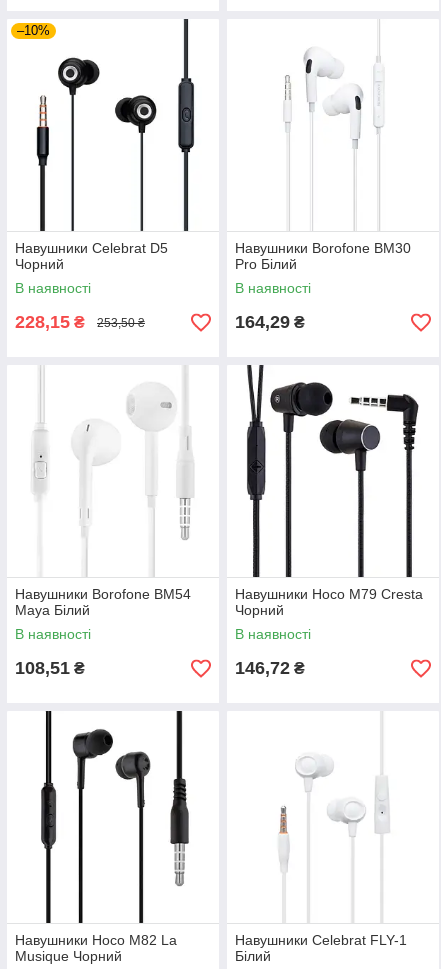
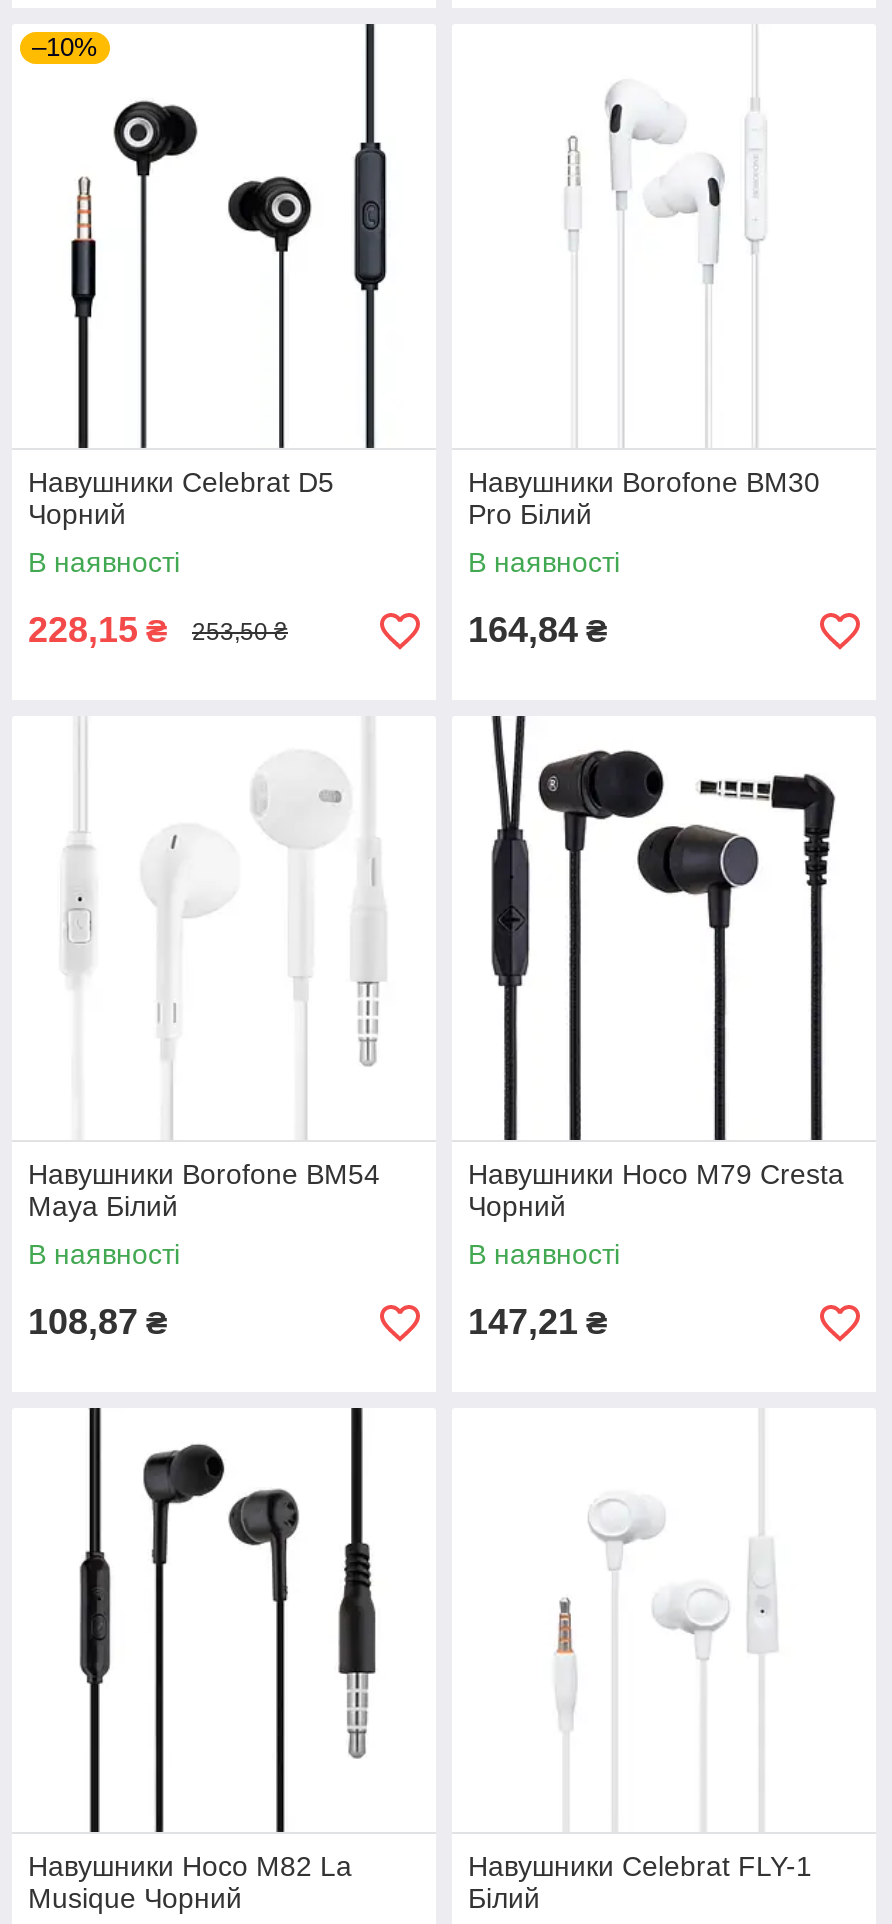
- 164,29 ₴
+ 164,84 ₴

- 108,51 ₴
+ 108,87 ₴

- 146,72 ₴
+ 147,21 ₴
